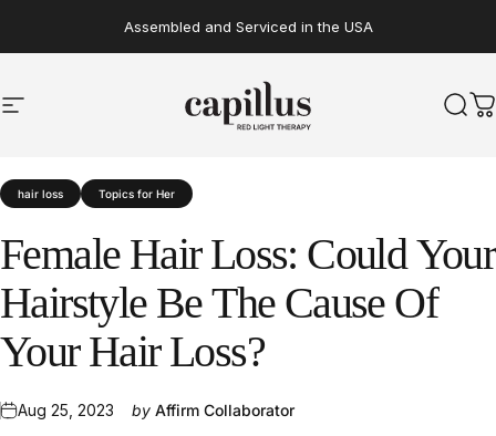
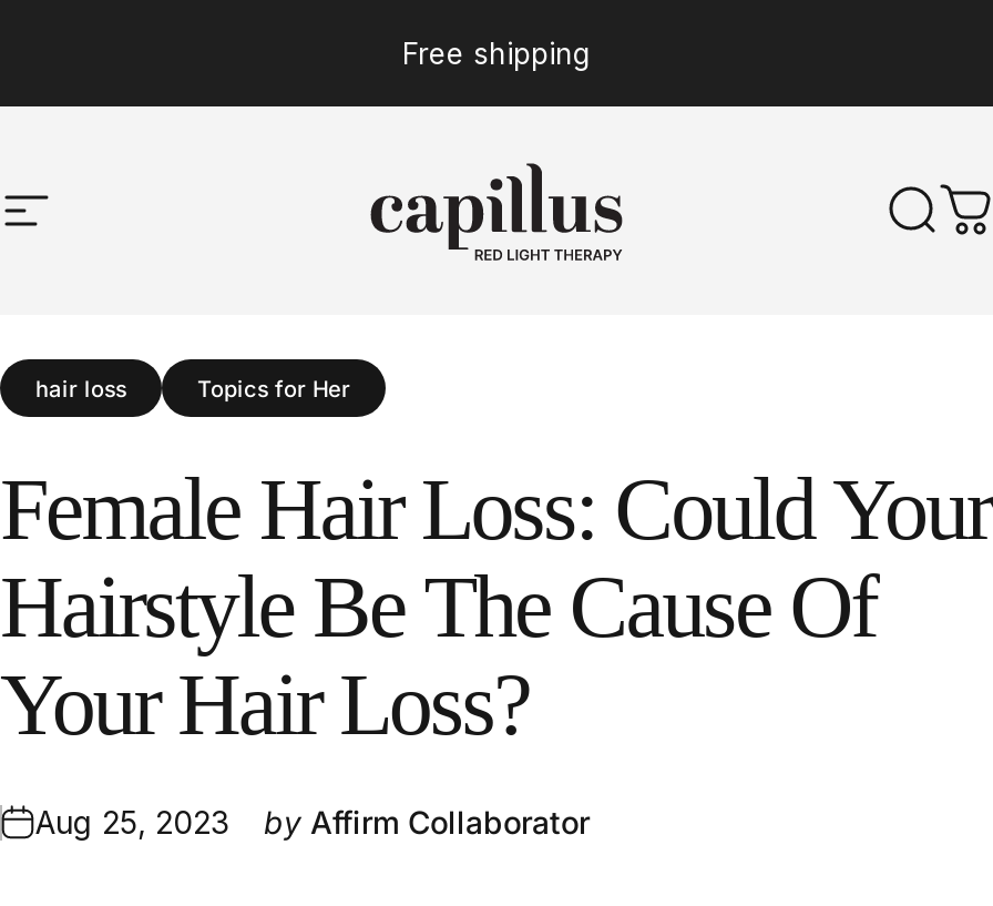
- Assembled and Serviced in the USA
+ Free shipping
